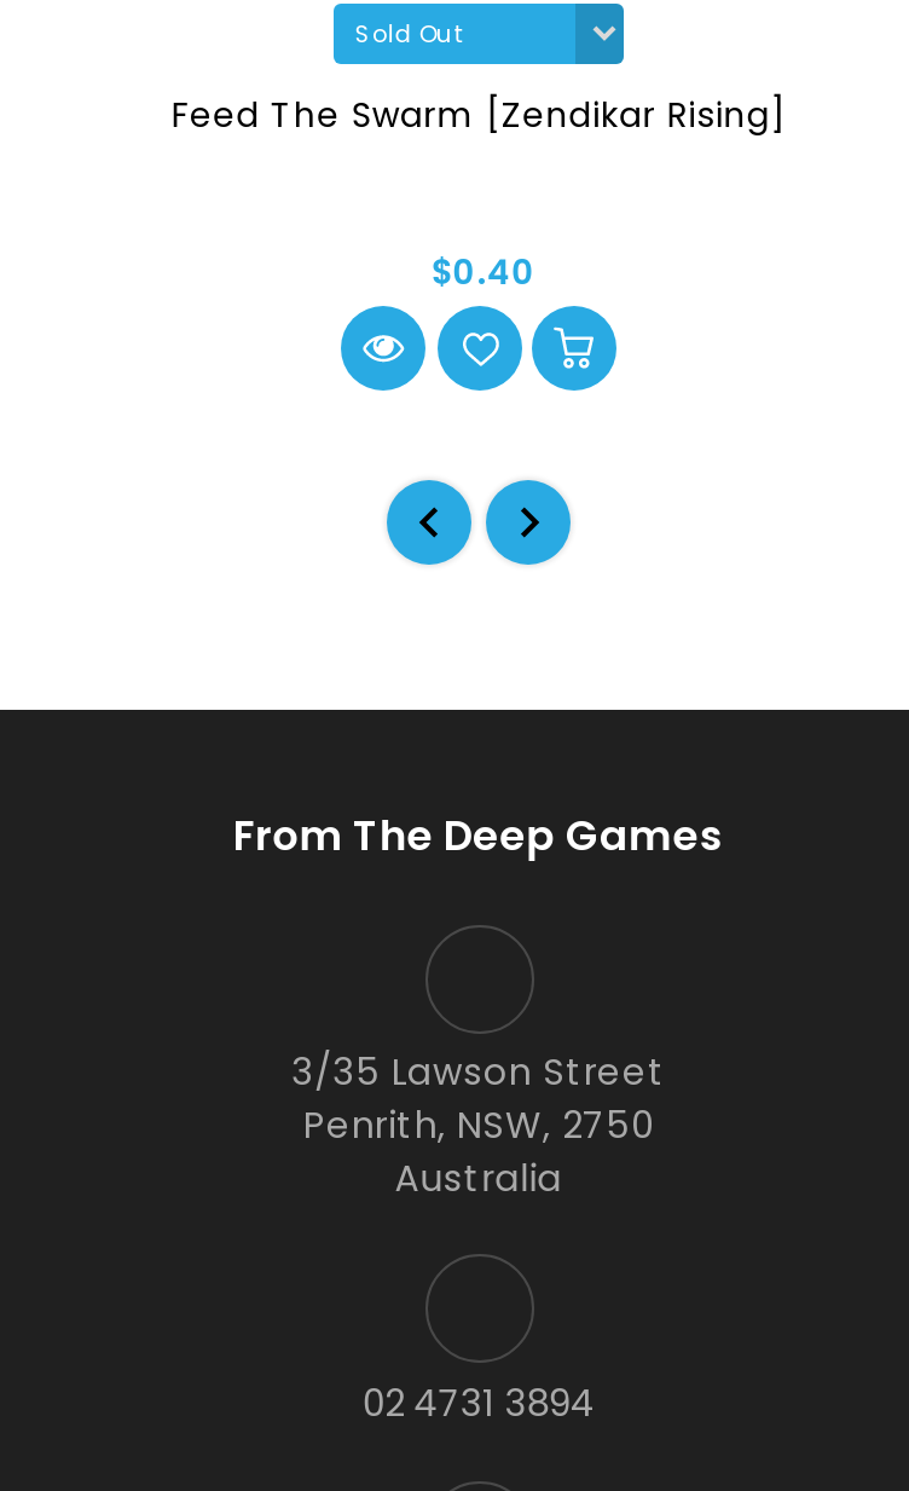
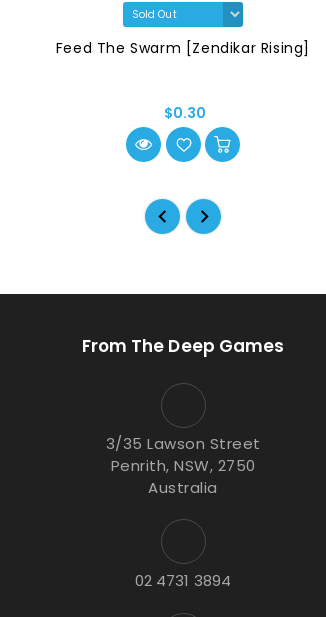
- $0.40
+ $0.30
